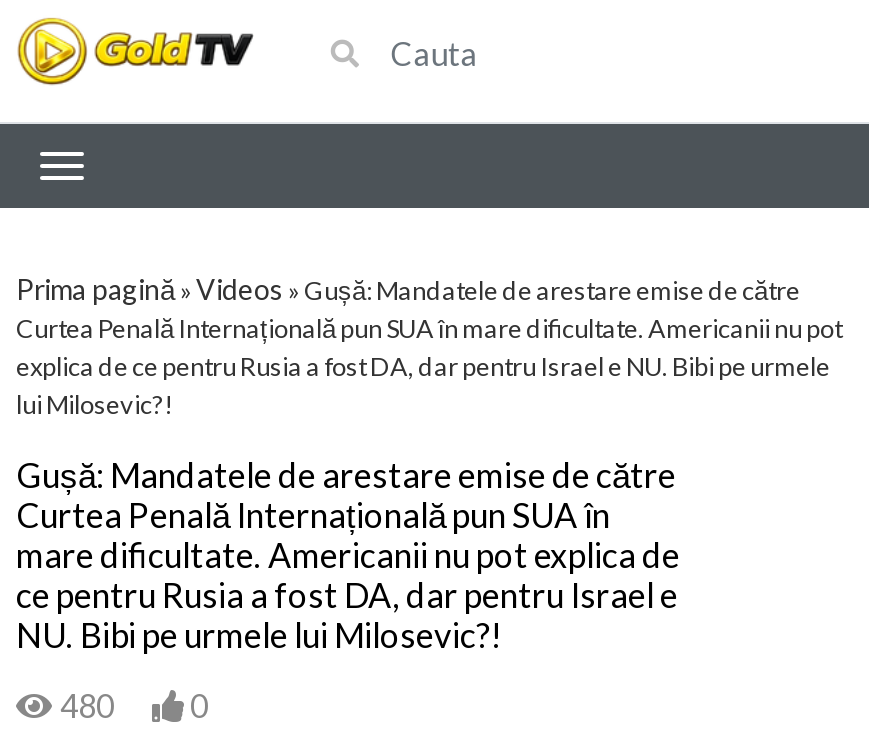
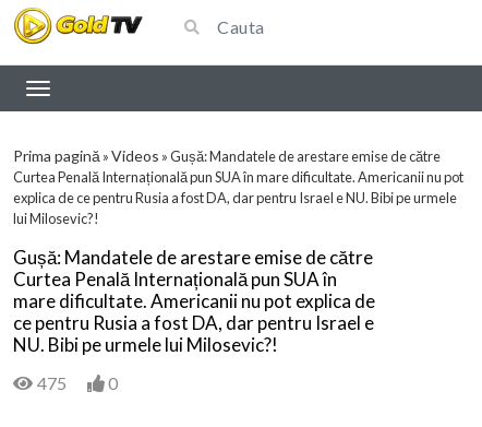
- 480 0
+ 475 0
